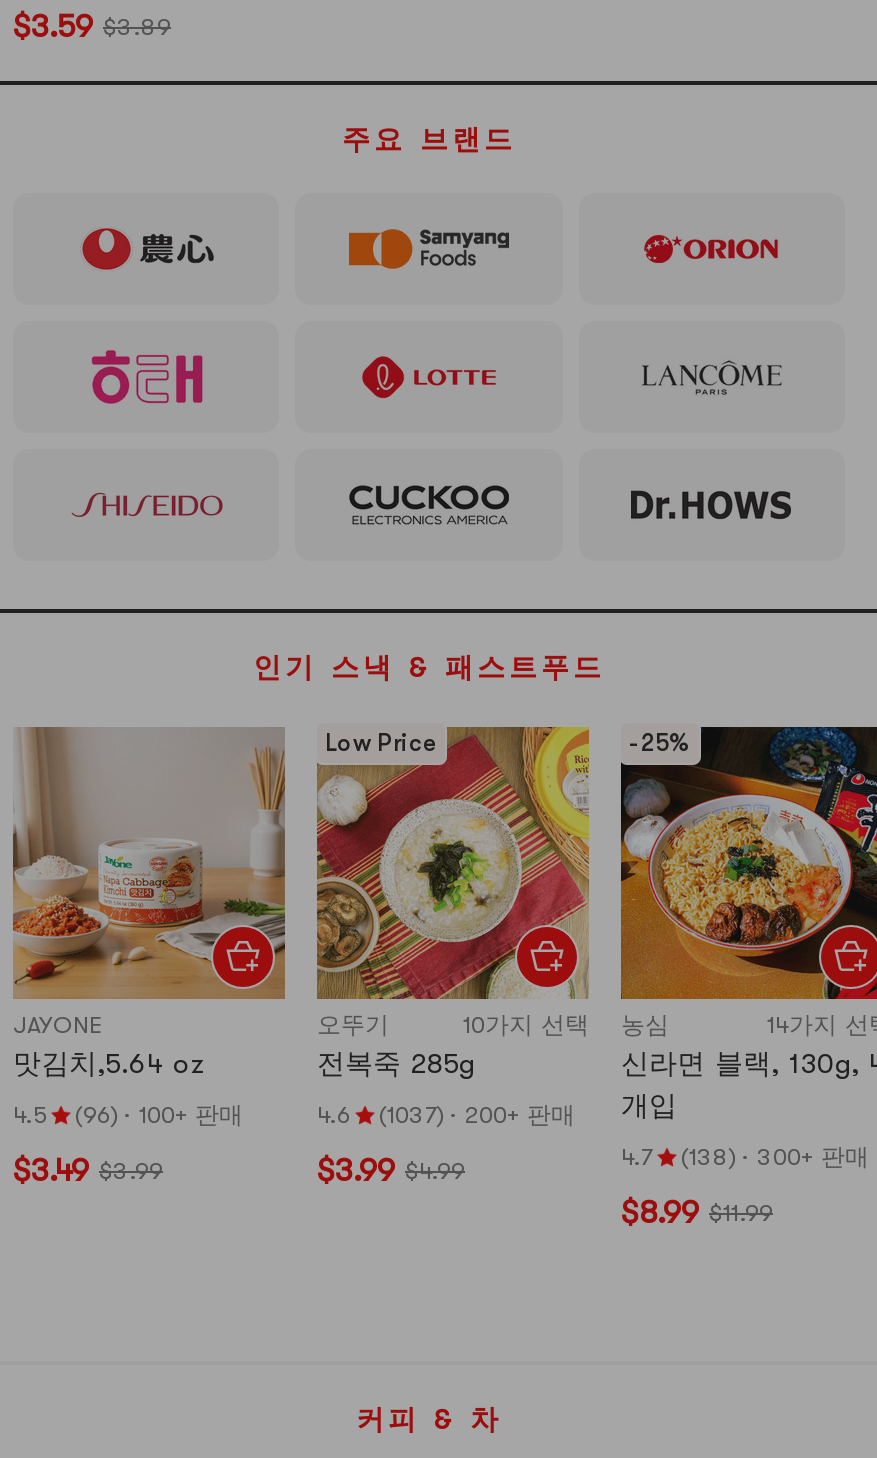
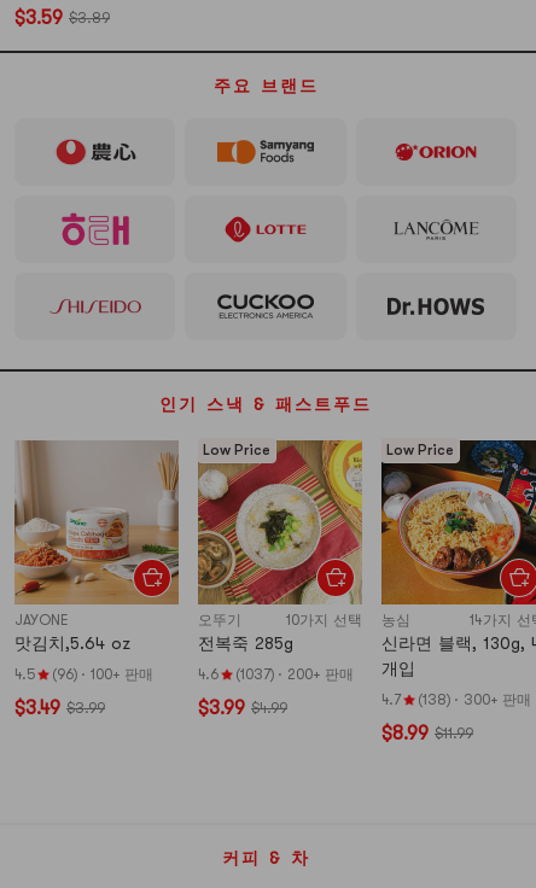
- -25%
+ Low Price
